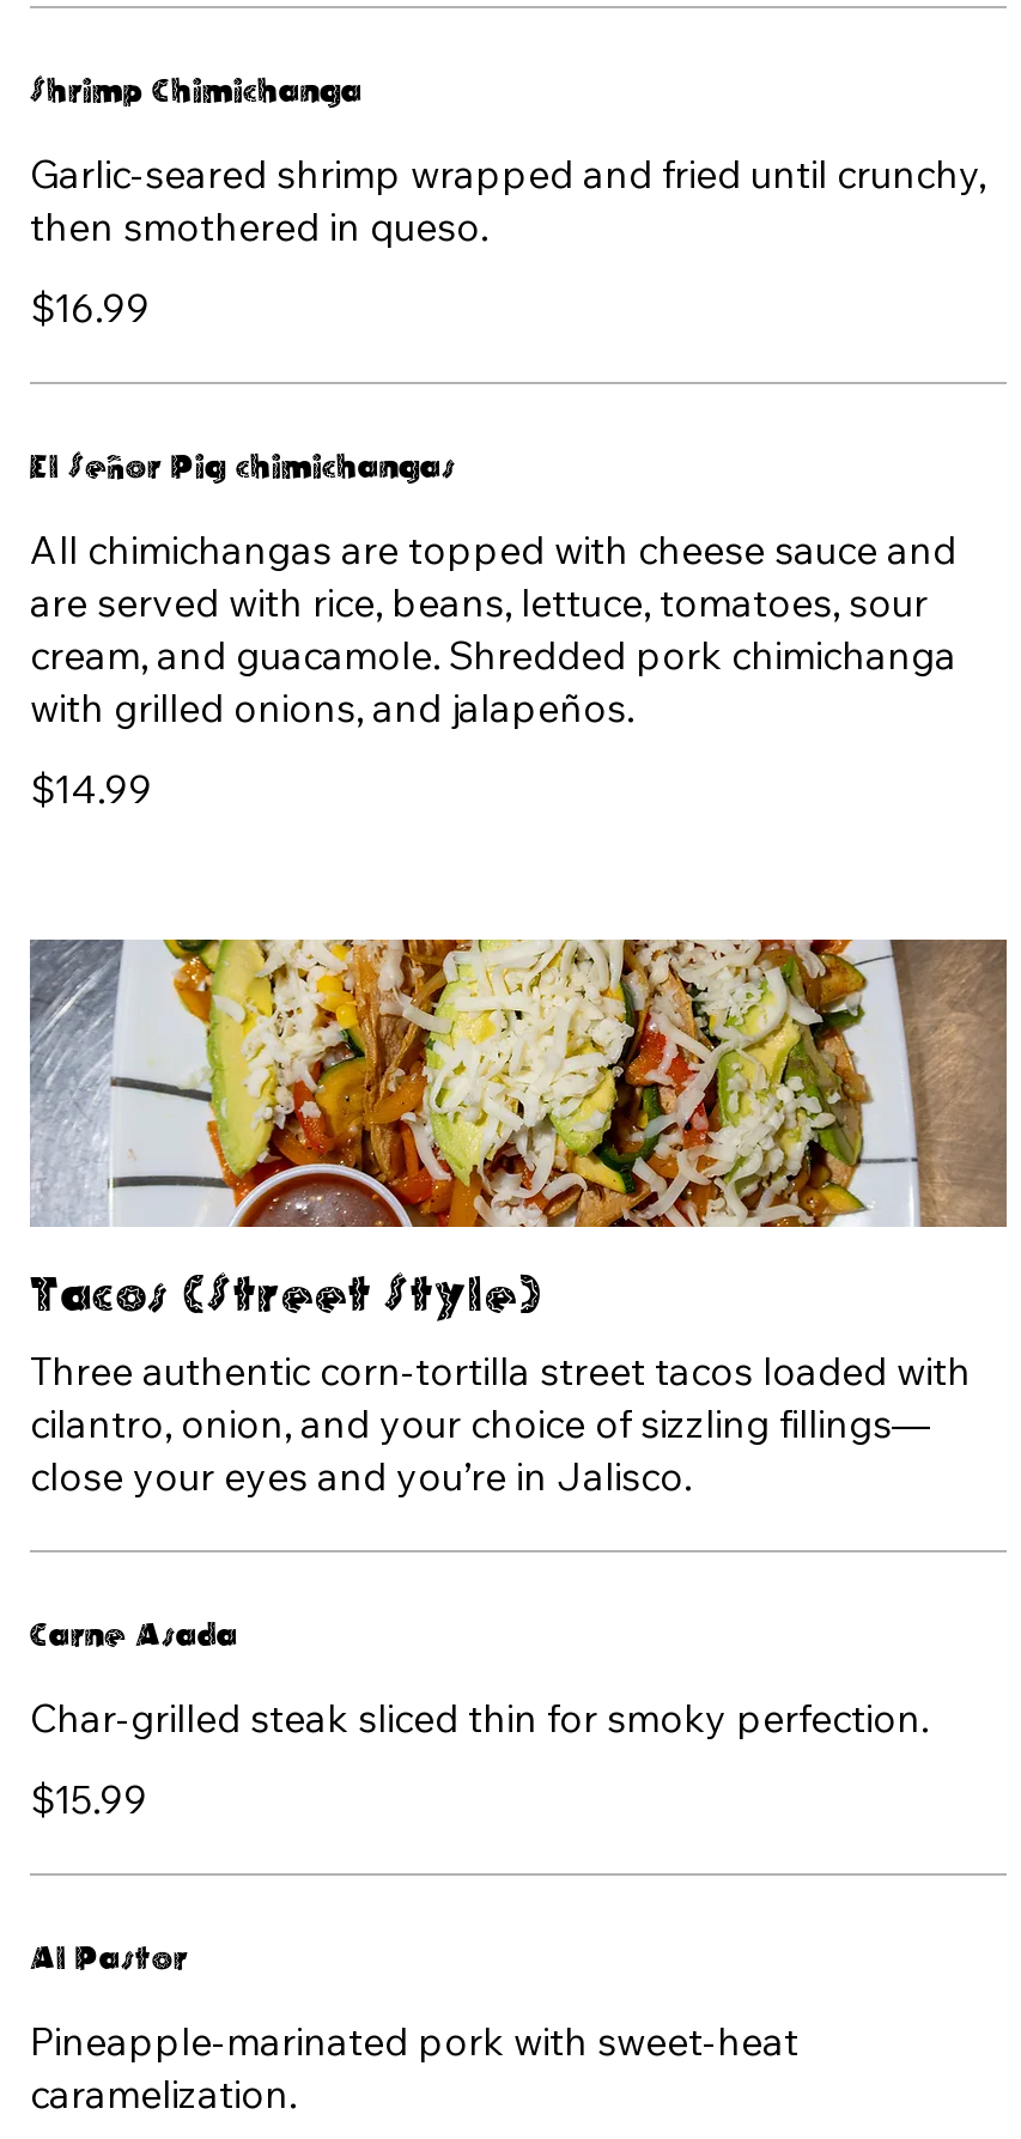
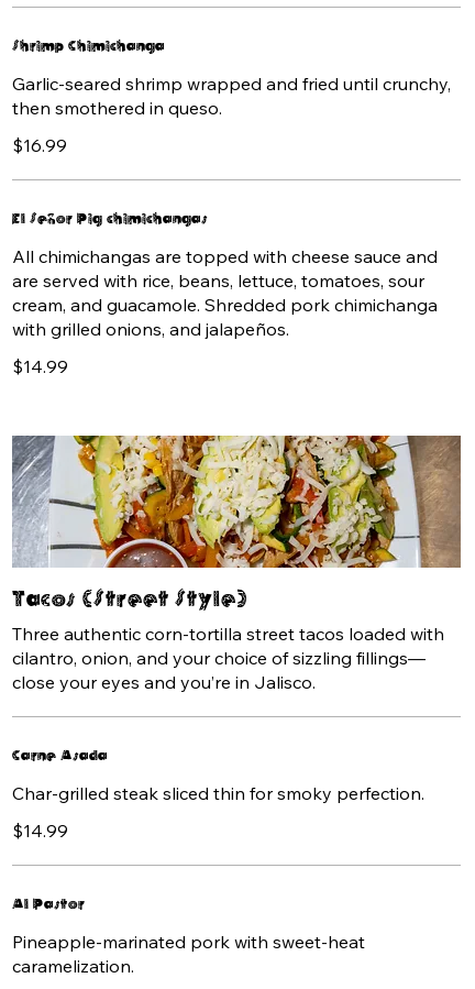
- $15.99
+ $14.99
